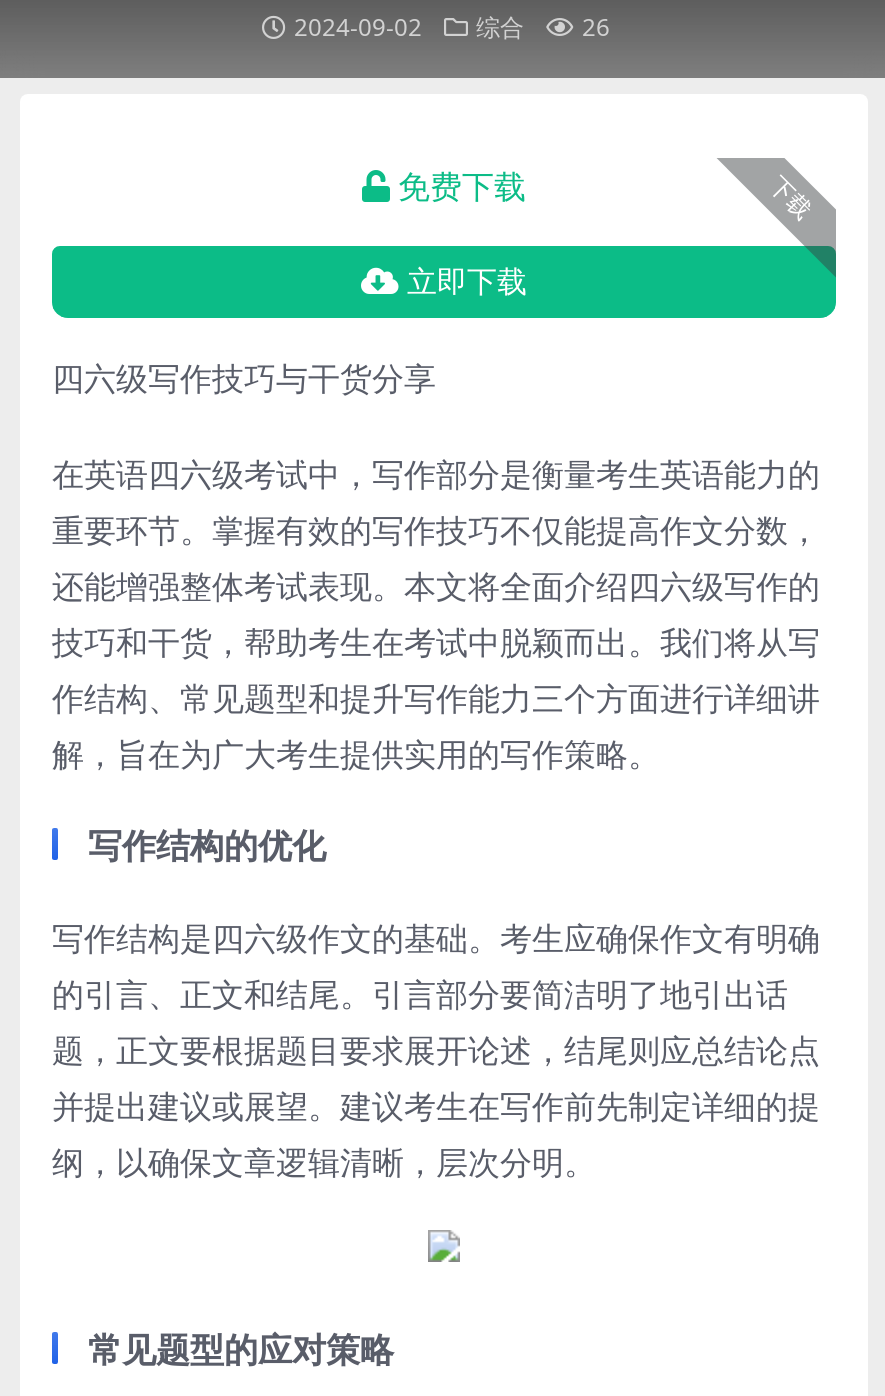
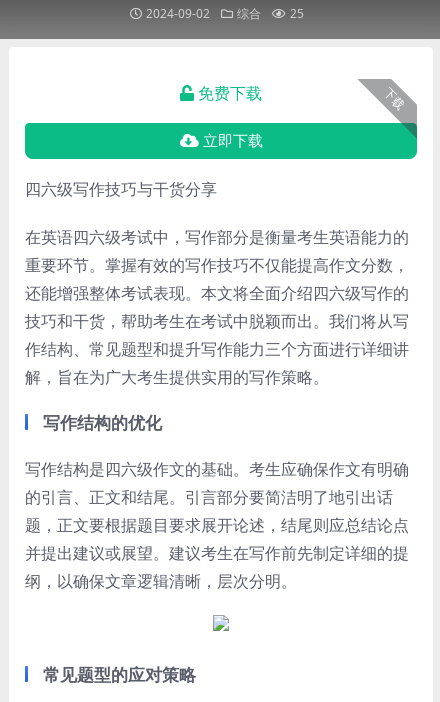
- 2024-09-02 综合 26
+ 2024-09-02 综合 25
